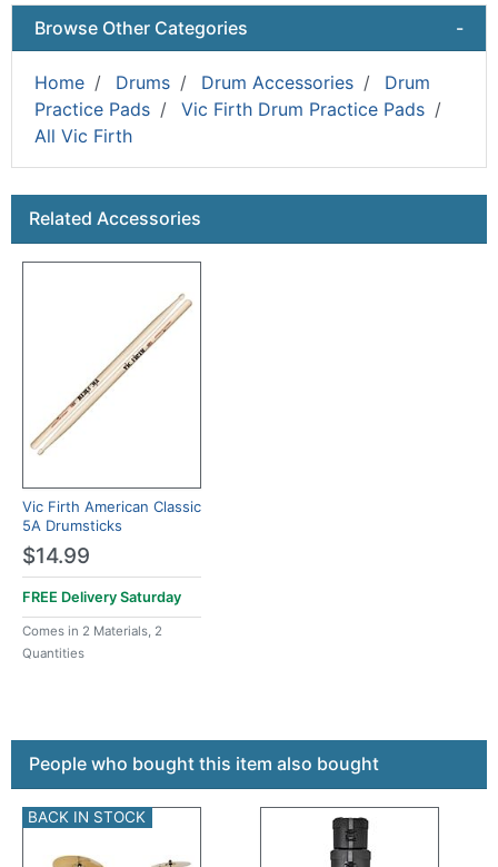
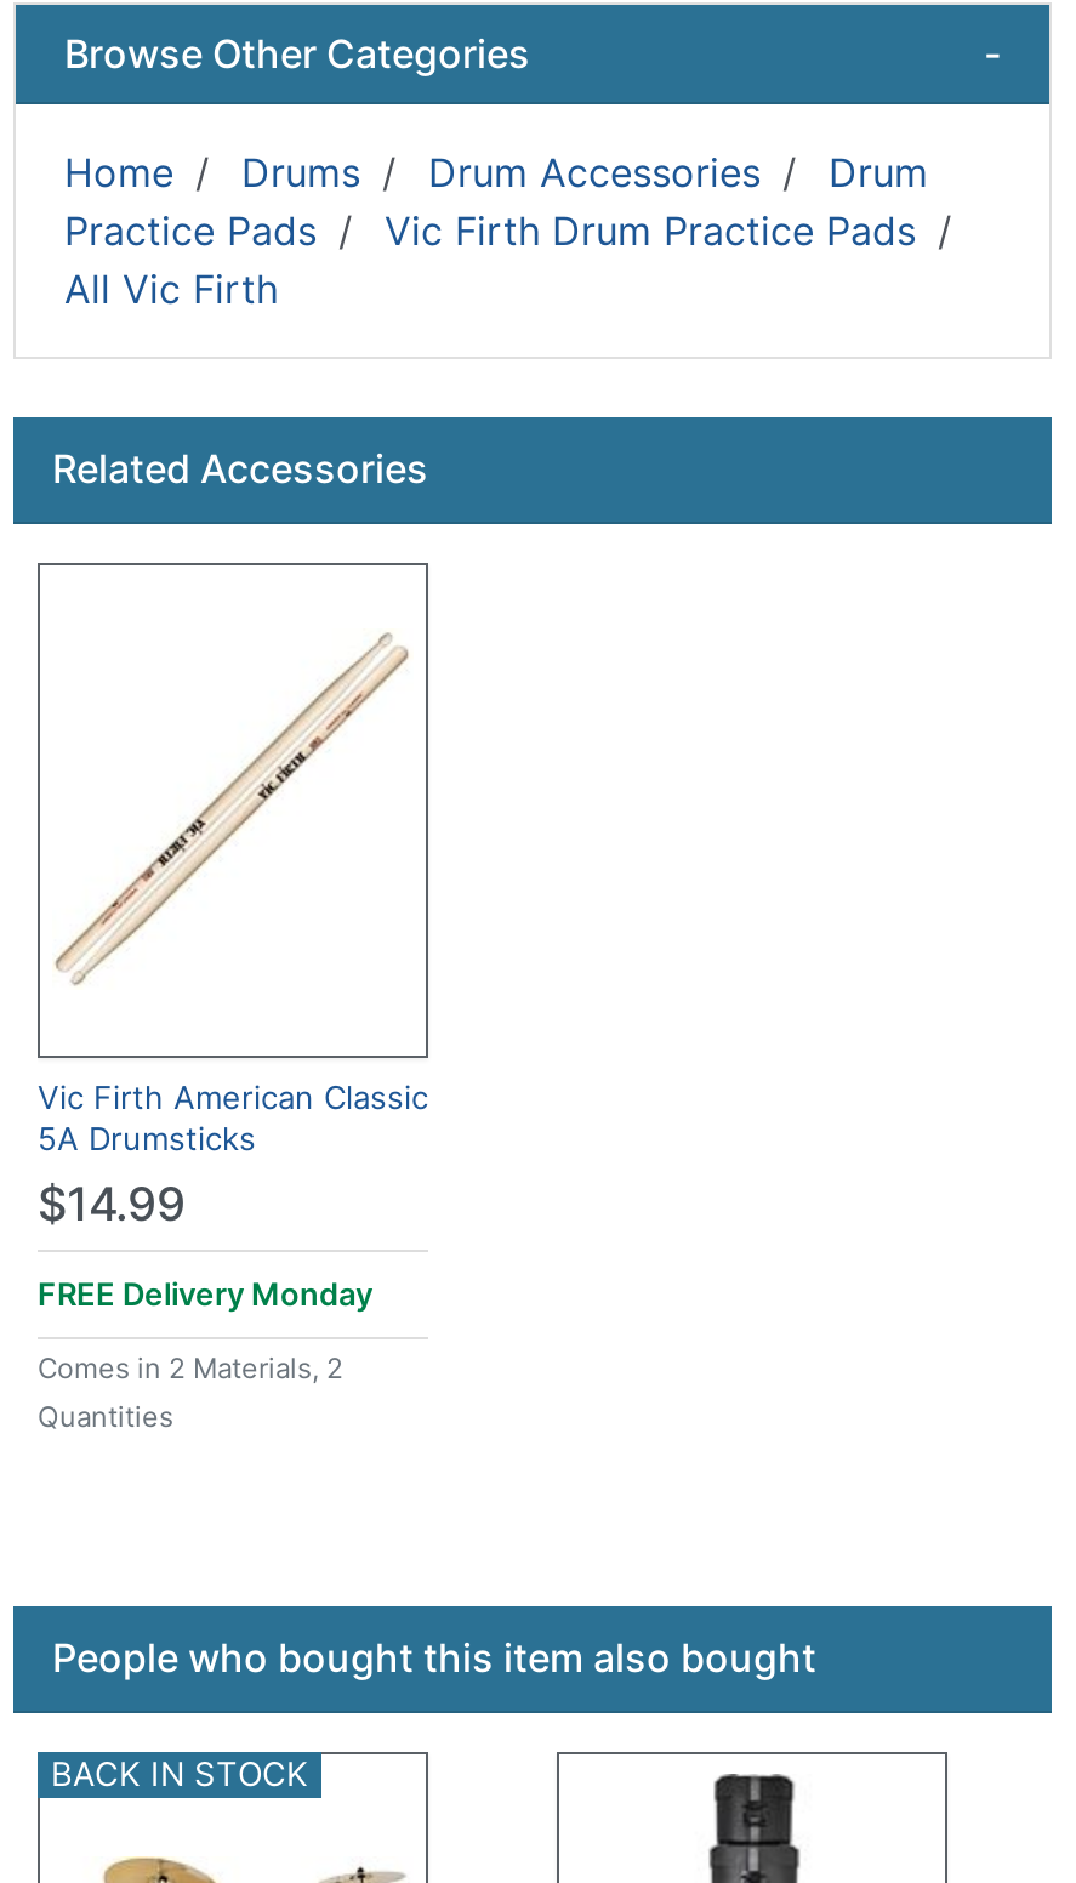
- FREE Delivery Saturday
+ FREE Delivery Monday
